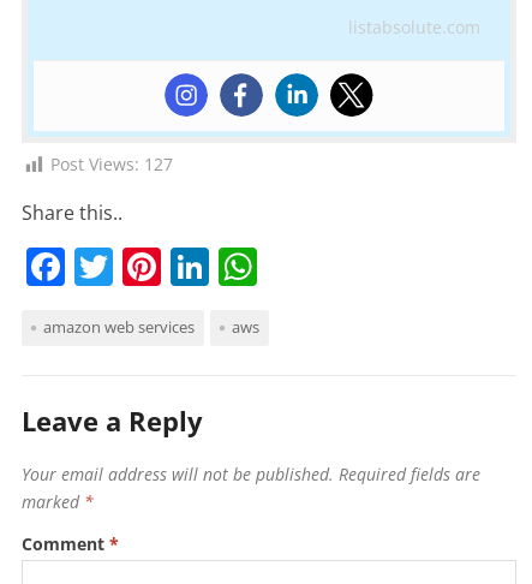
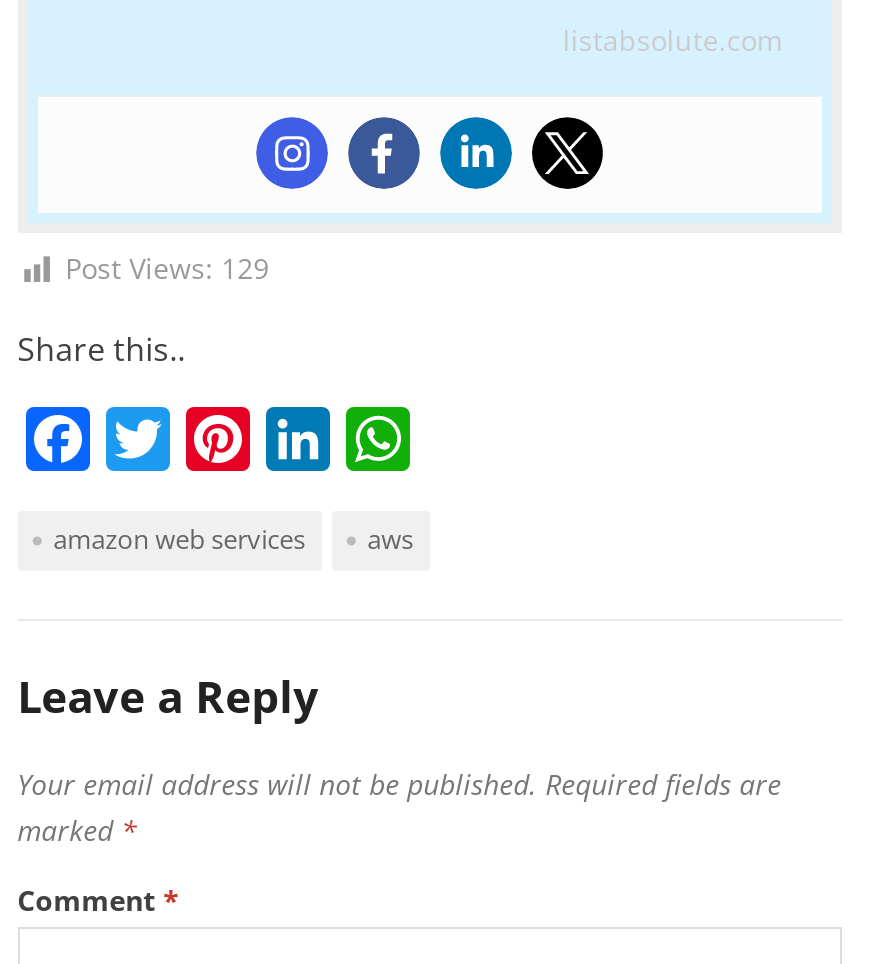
- Post Views: 127
+ Post Views: 129
